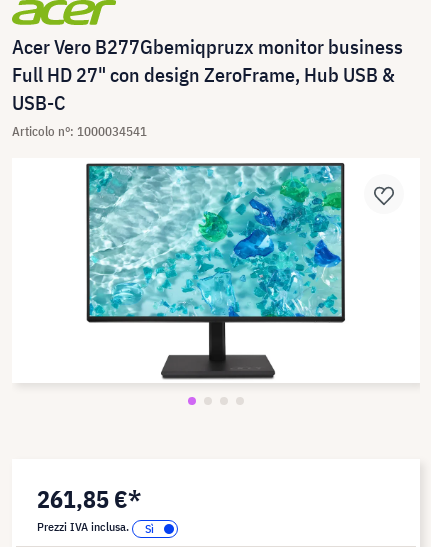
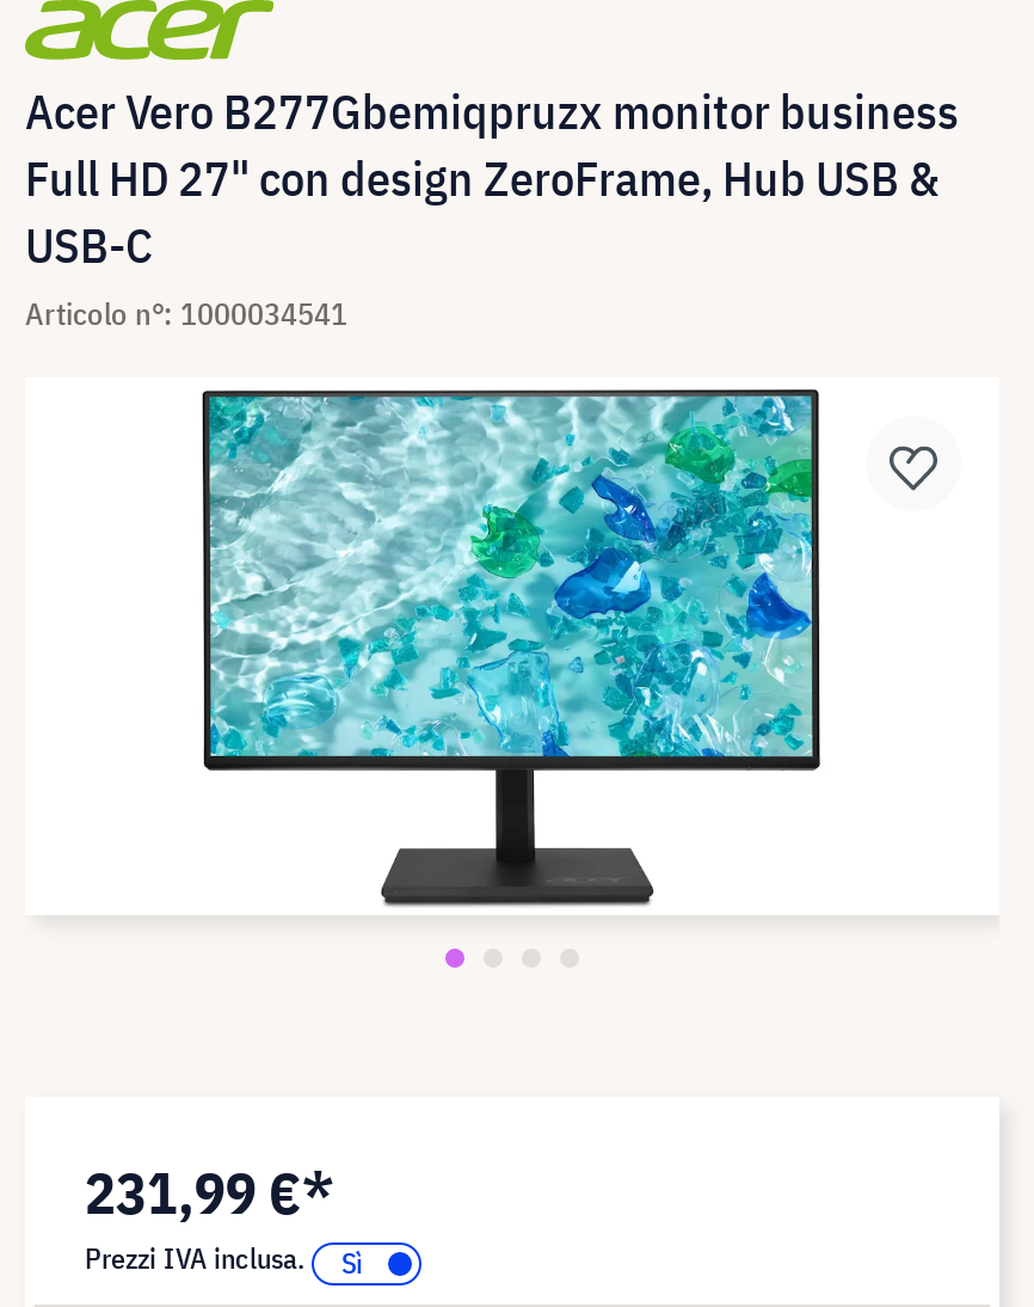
- 261,85 €*
+ 231,99 €*
